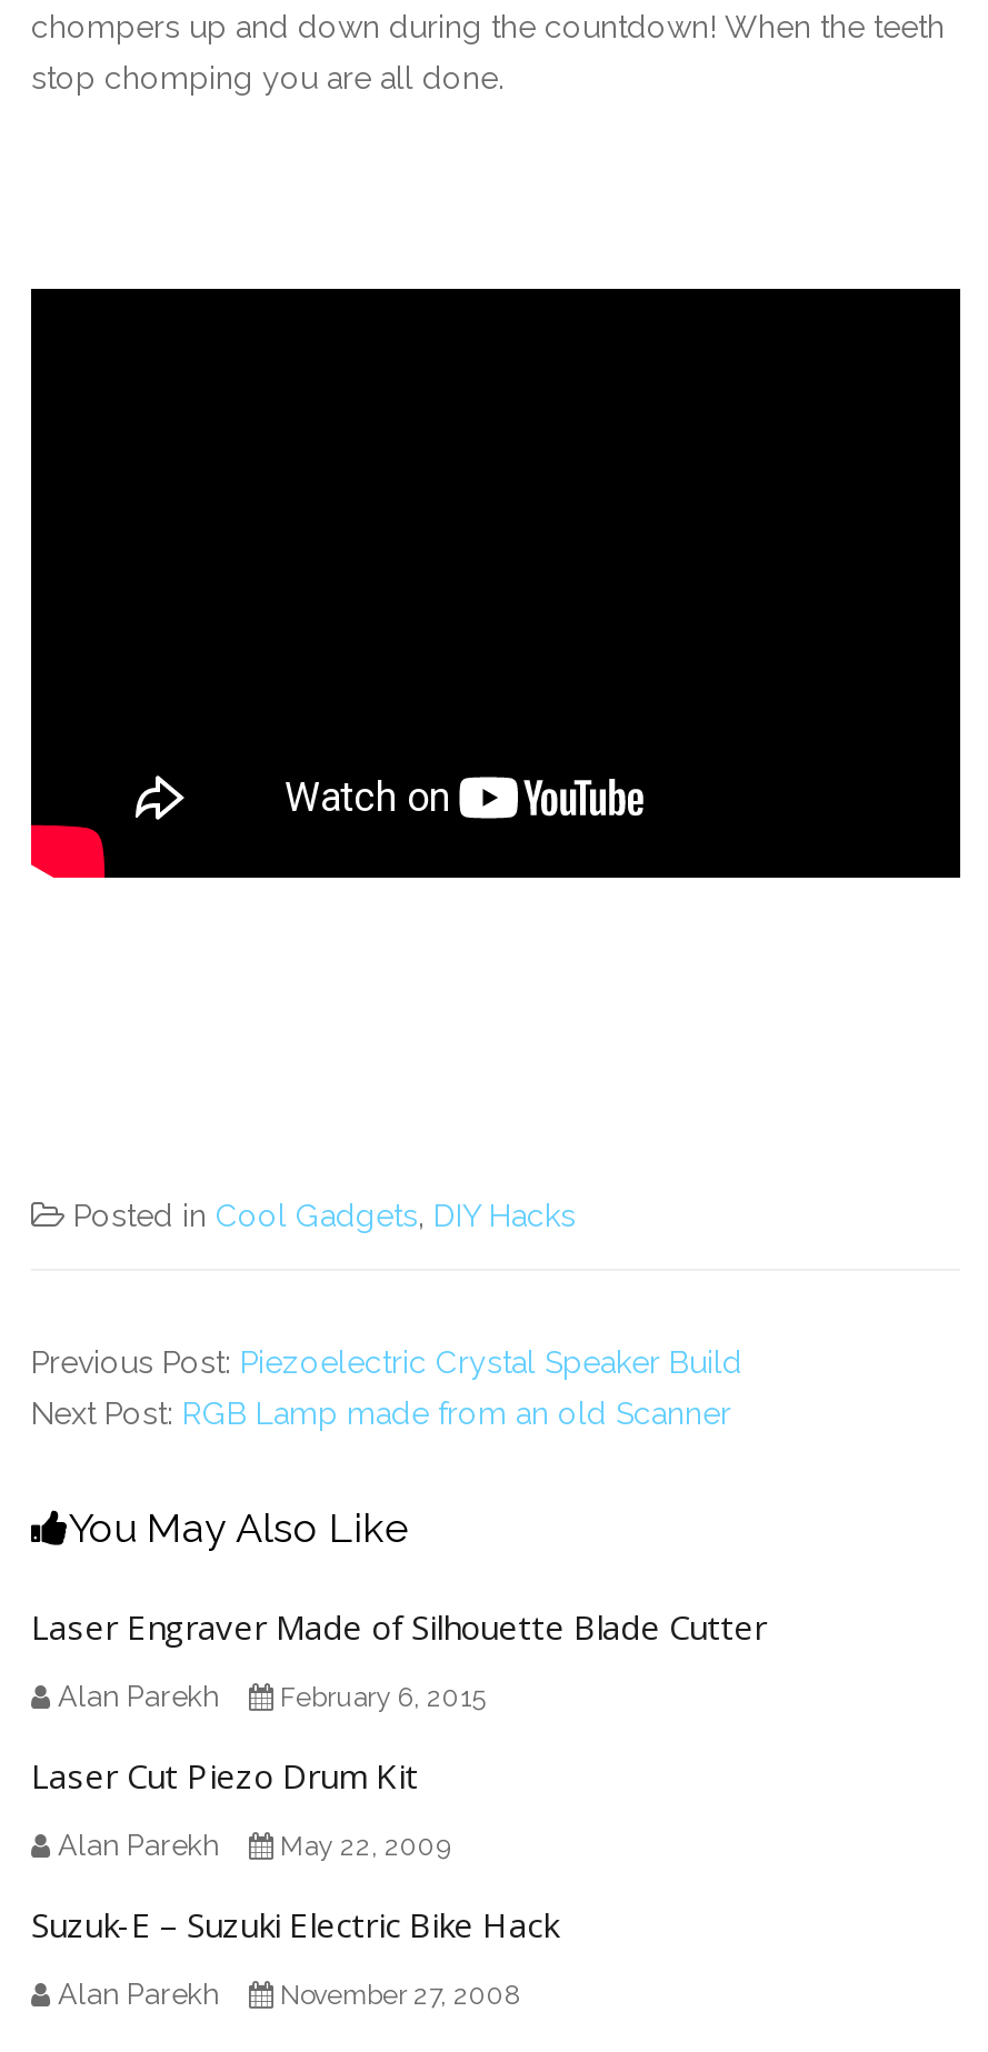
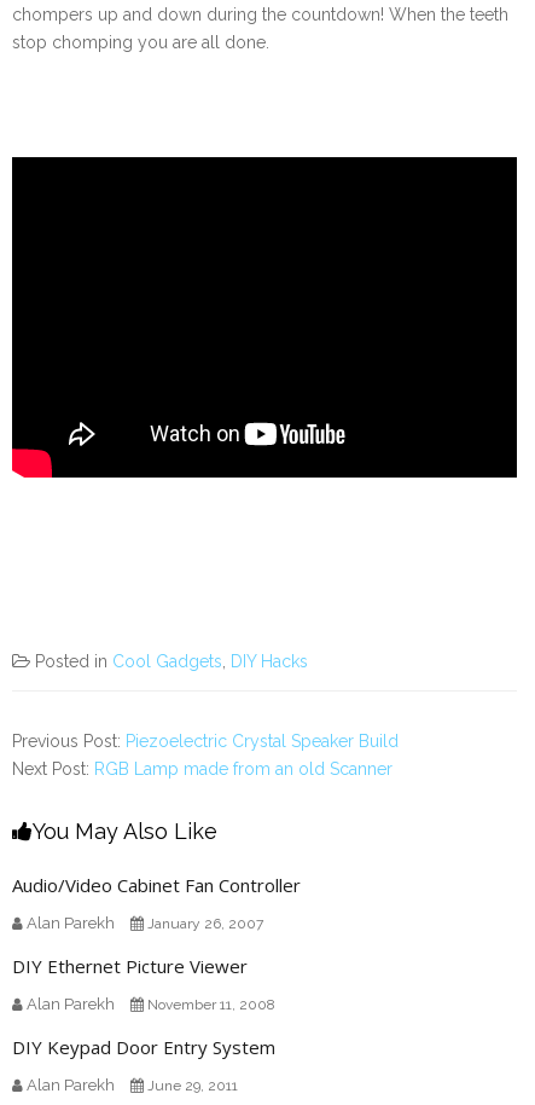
- Laser Engraver Made of Silhouette Blade Cutter
+ Audio/Video Cabinet Fan Controller

- Alan Parekh February 6, 2015
+ Alan Parekh January 26, 2007

- Laser Cut Piezo Drum Kit
+ DIY Ethernet Picture Viewer

- Alan Parekh May 22, 2009
+ Alan Parekh November 11, 2008

- Suzuk-E – Suzuki Electric Bike Hack
+ DIY Keypad Door Entry System

- Alan Parekh November 27, 2008
+ Alan Parekh June 29, 2011
